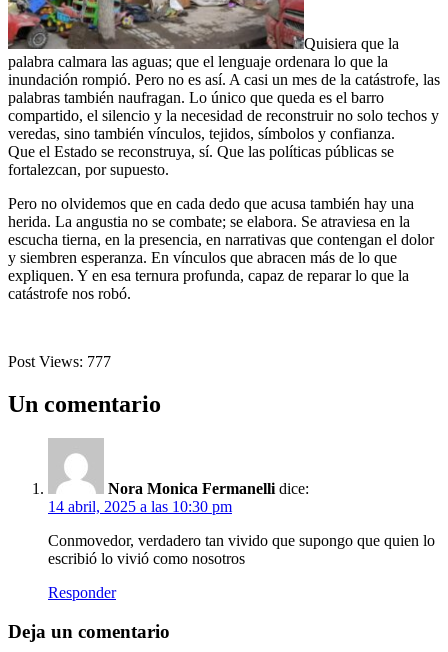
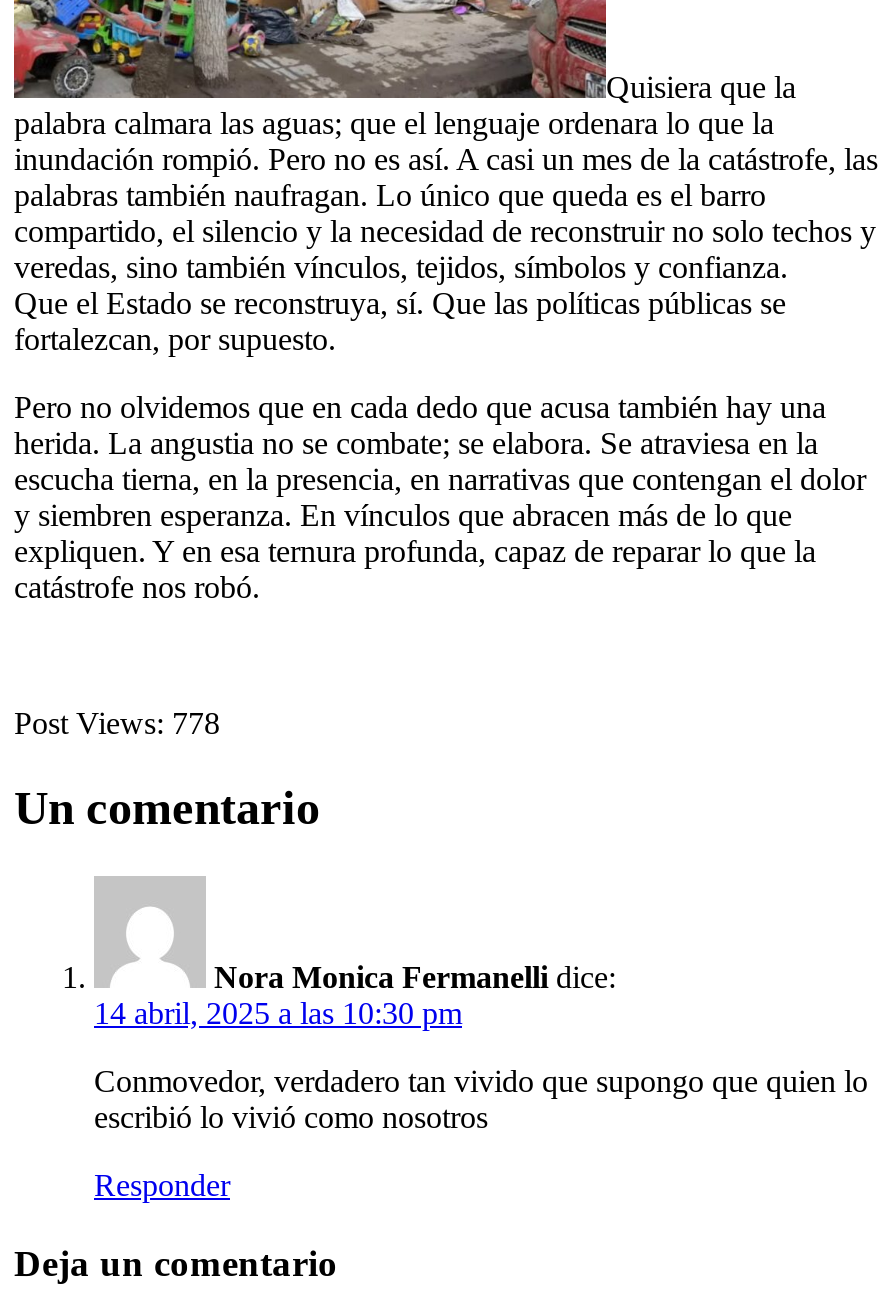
- Post Views: 777
+ Post Views: 778
